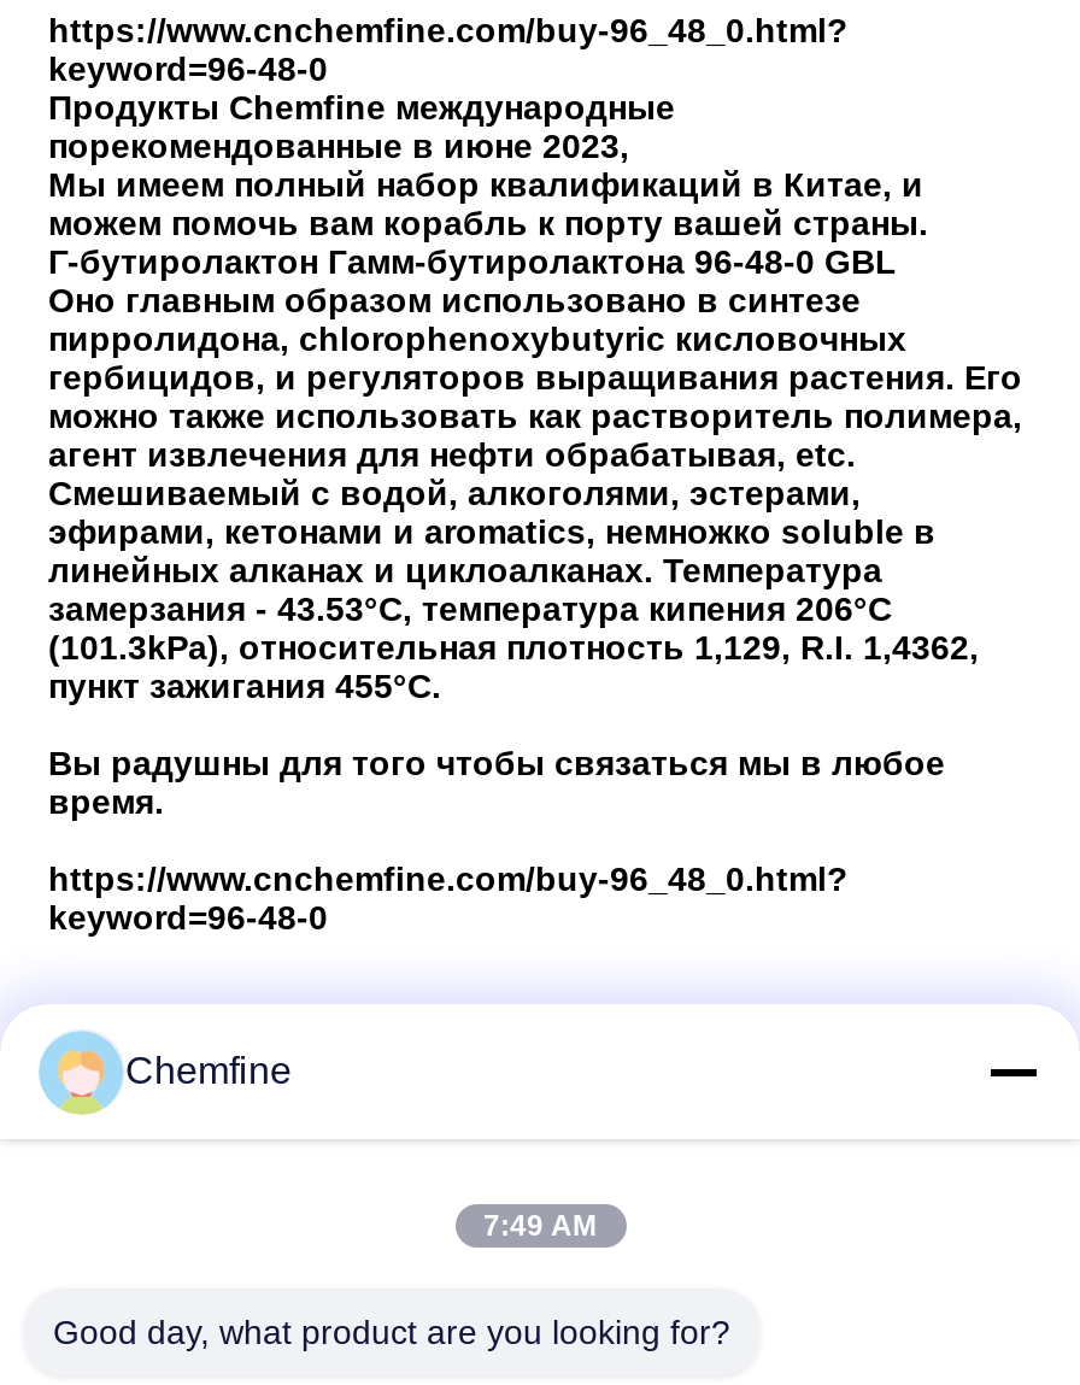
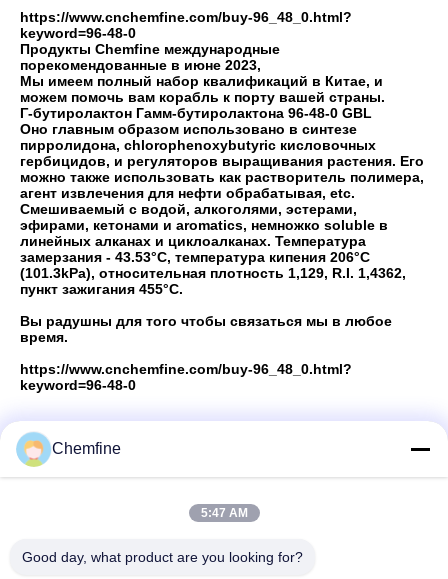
- 7:49 AM
+ 5:47 AM
